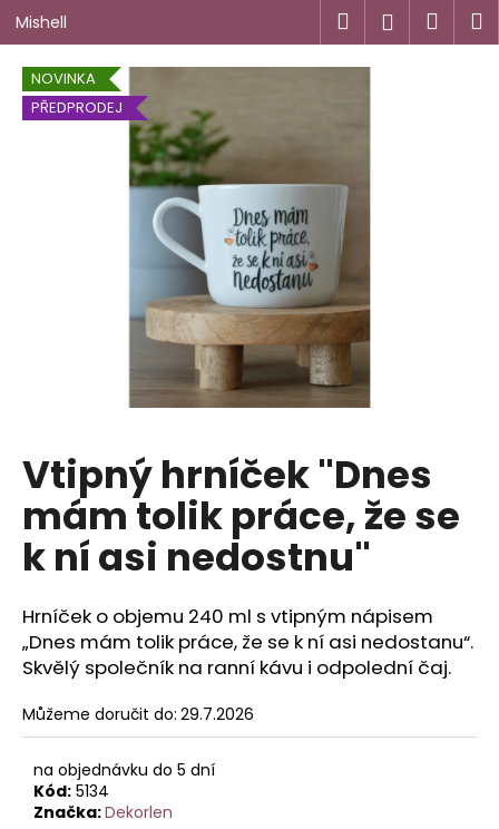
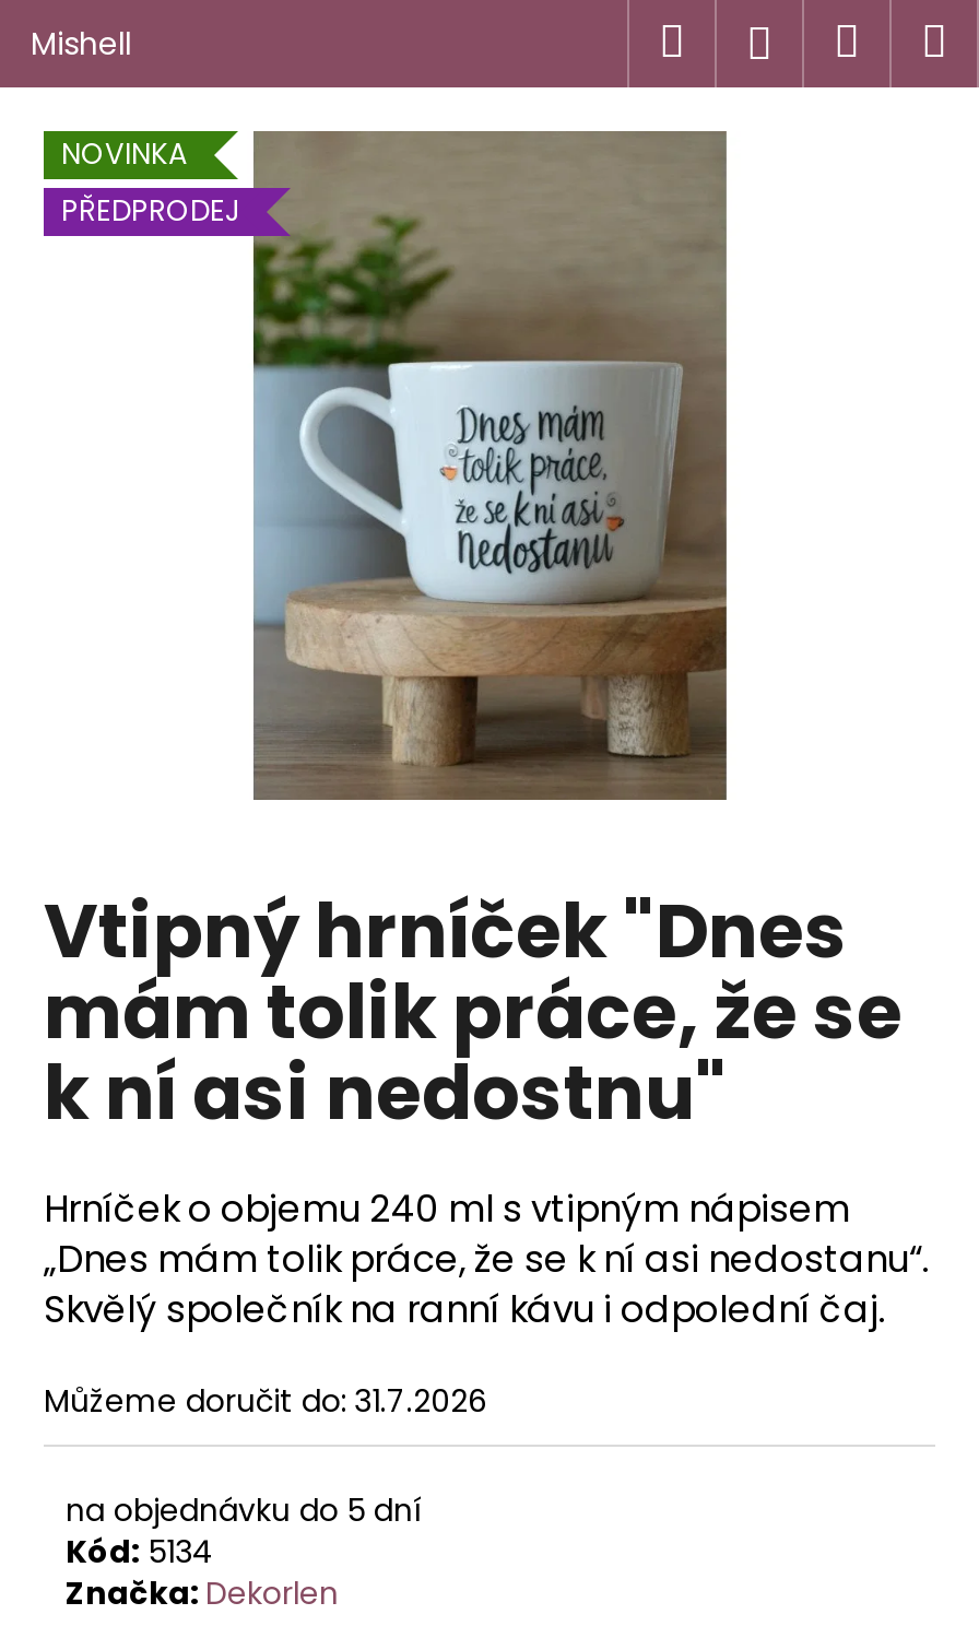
- Můžeme doručit do: 29.7.2026
+ Můžeme doručit do: 31.7.2026
